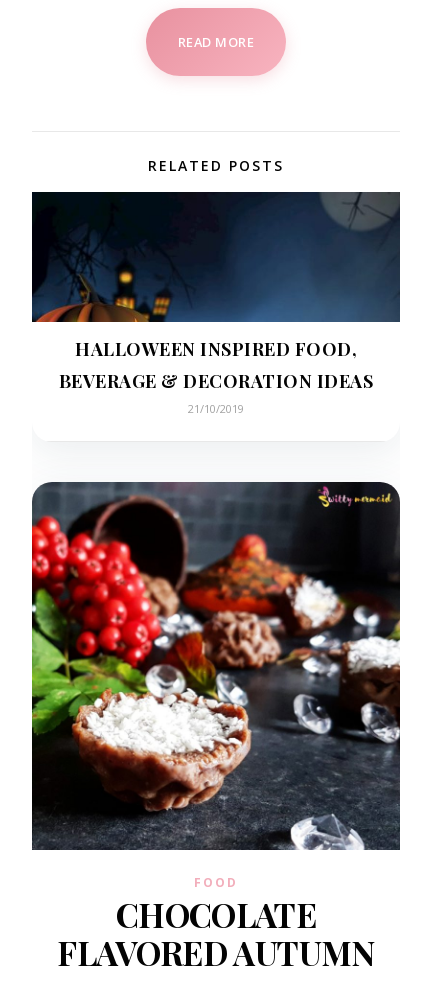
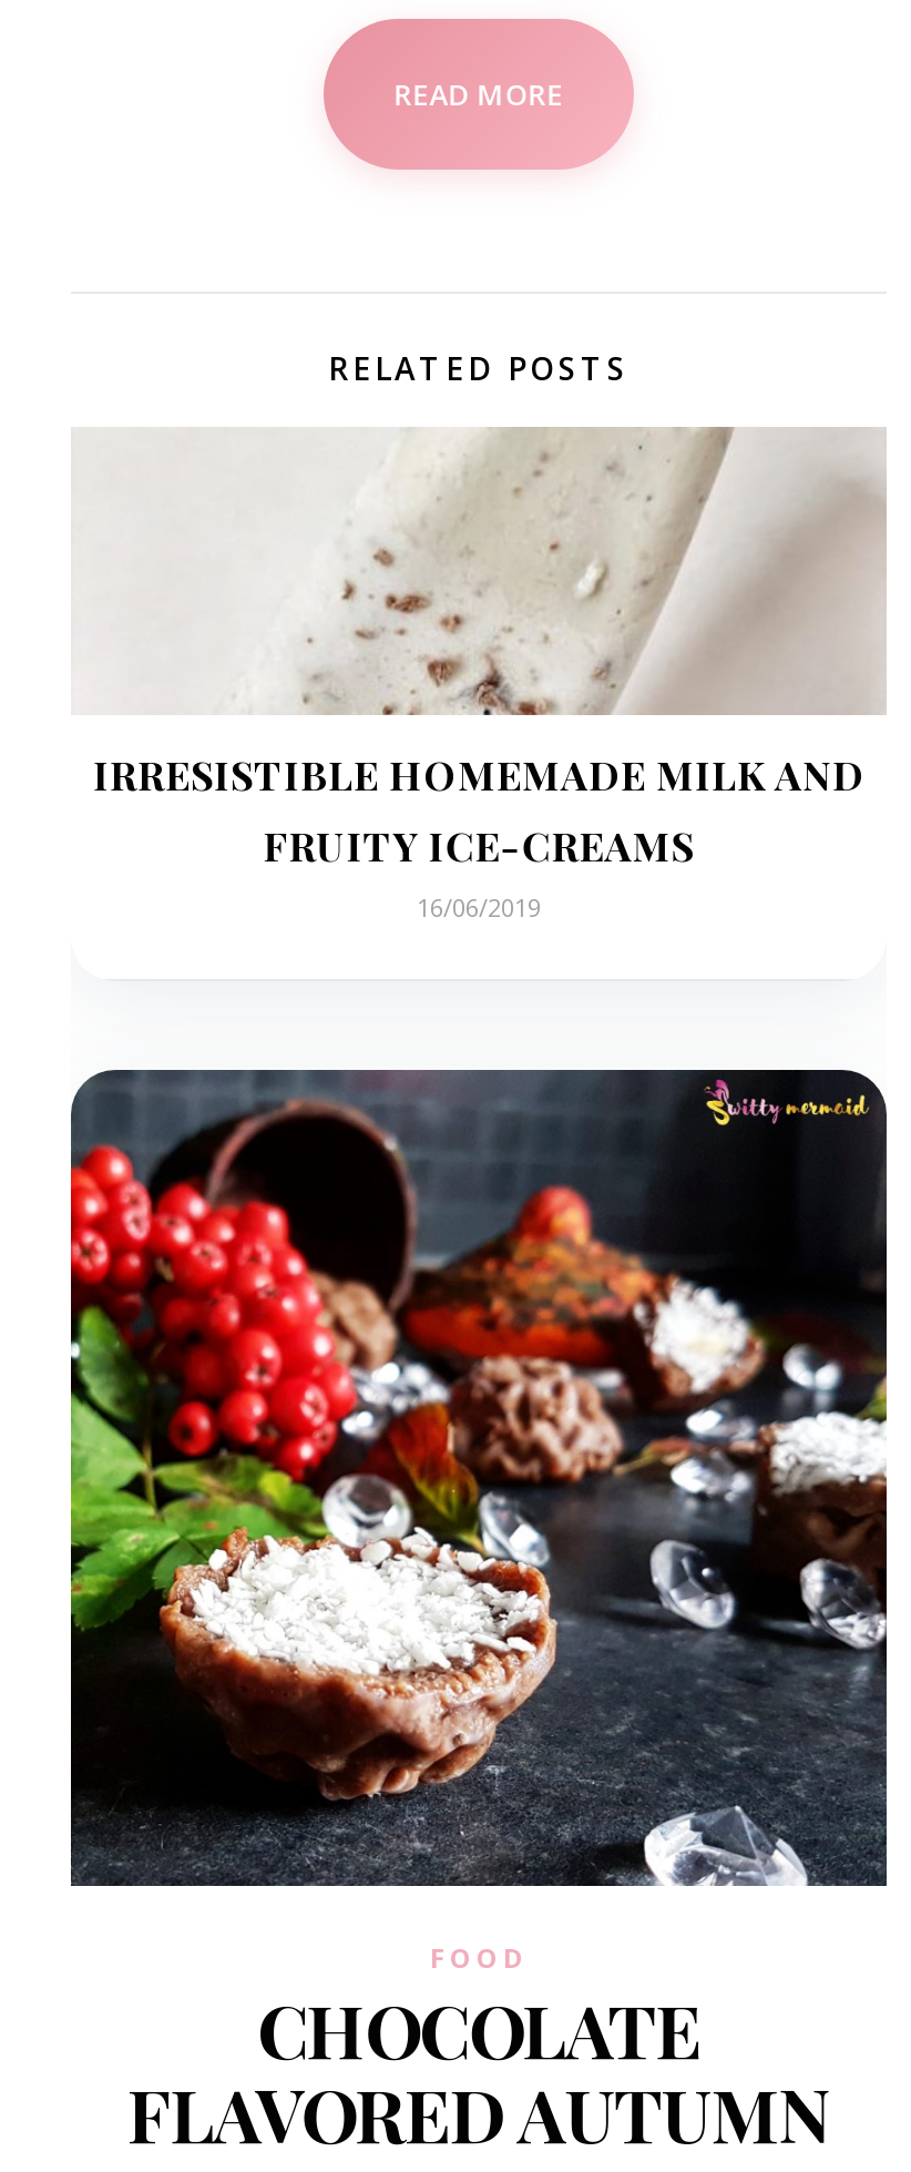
- [image]
- HALLOWEEN INSPIRED FOOD,
- BEVERAGE & DECORATION IDEAS
- 21/10/2019
+ [image]
+ IRRESISTIBLE HOMEMADE MILK AND
+ FRUITY ICE-CREAMS
+ 16/06/2019
